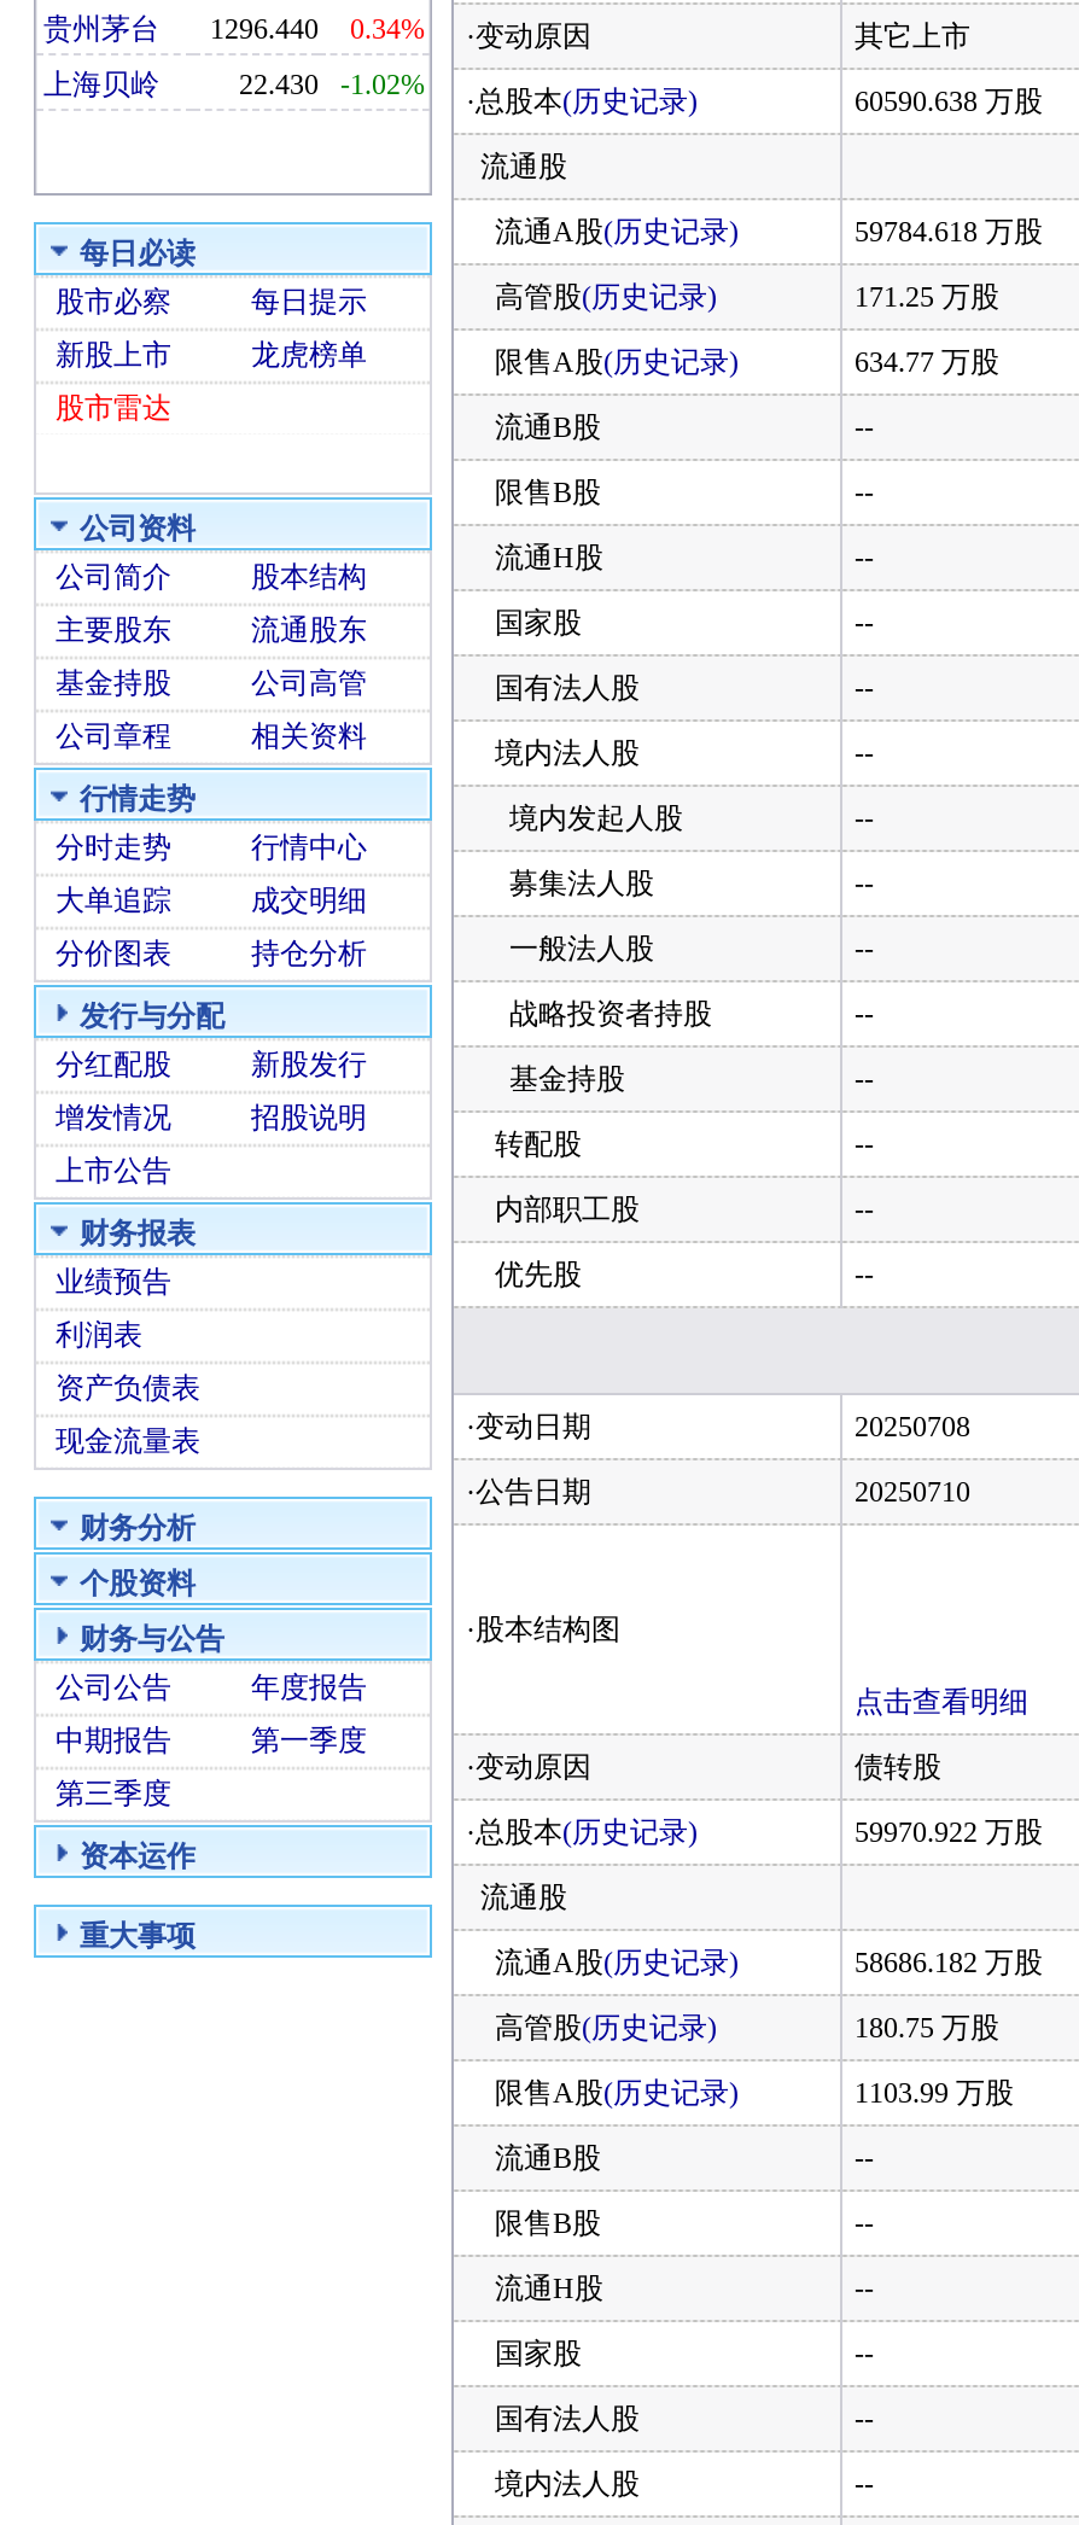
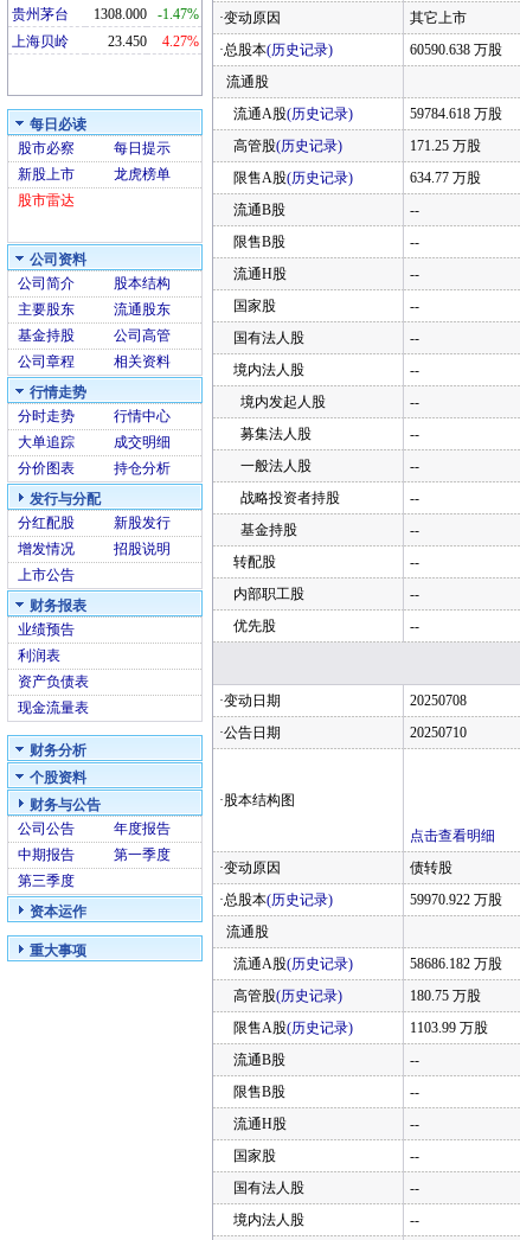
- 1296.440
+ 1308.000

- 0.34%
+ -1.47%

- 22.430
+ 23.450

- -1.02%
+ 4.27%
